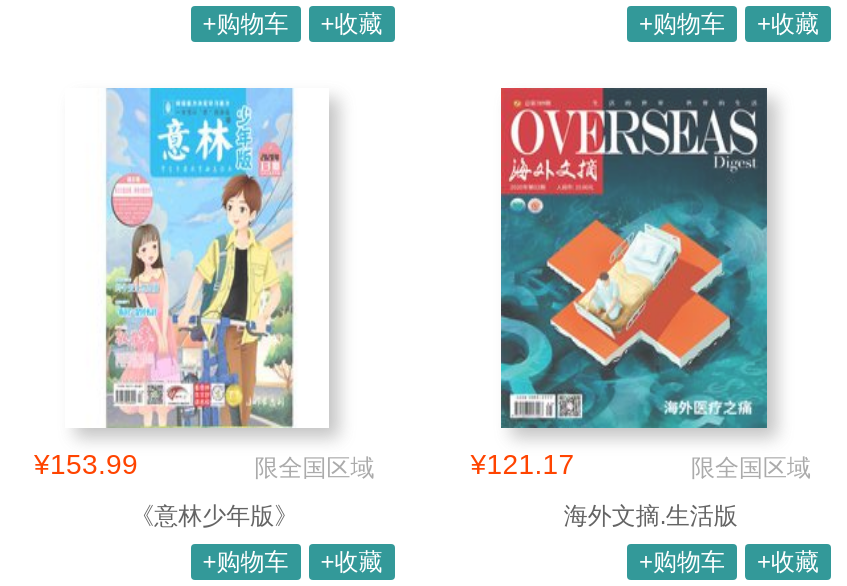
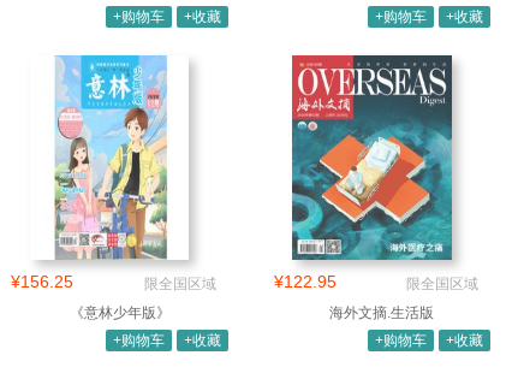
- ¥153.99
+ ¥156.25

- ¥121.17
+ ¥122.95
